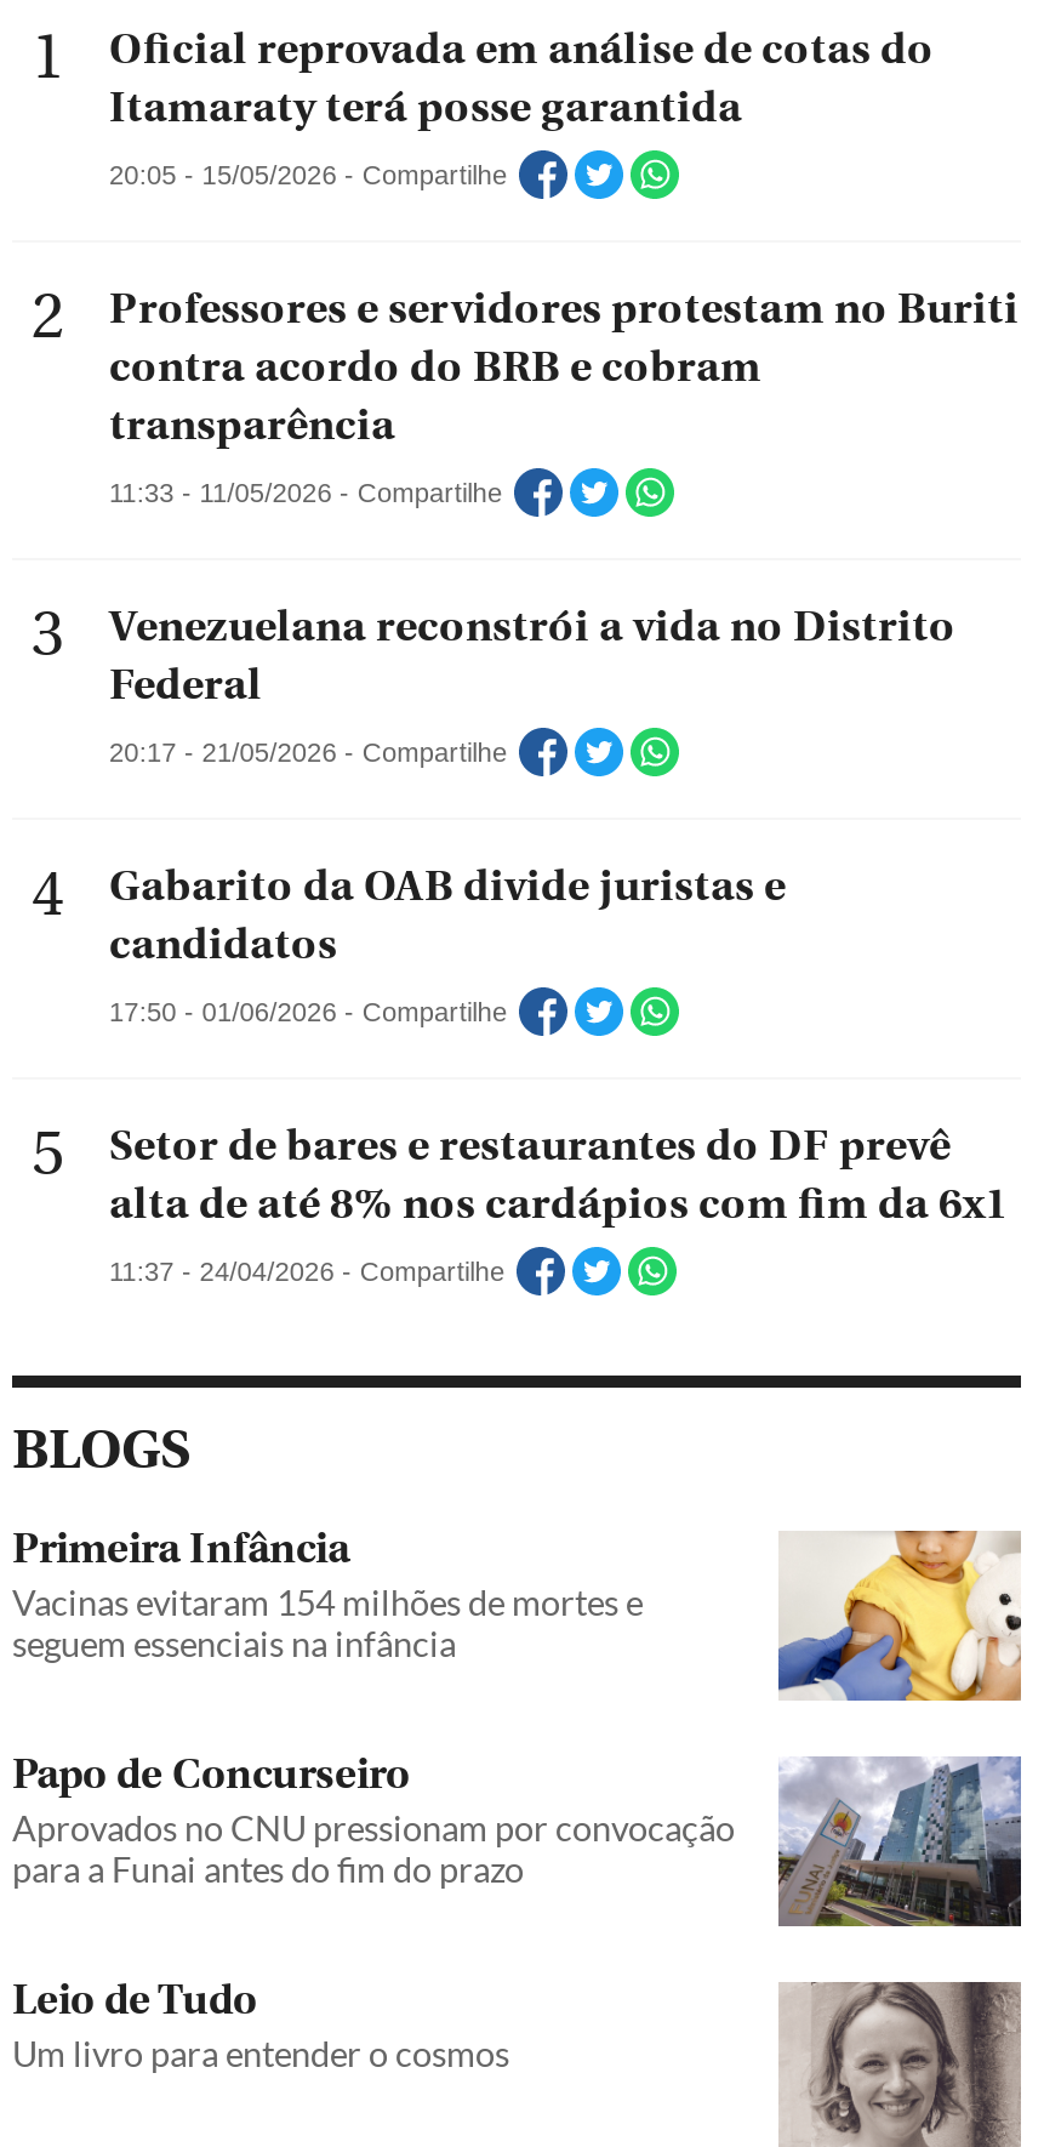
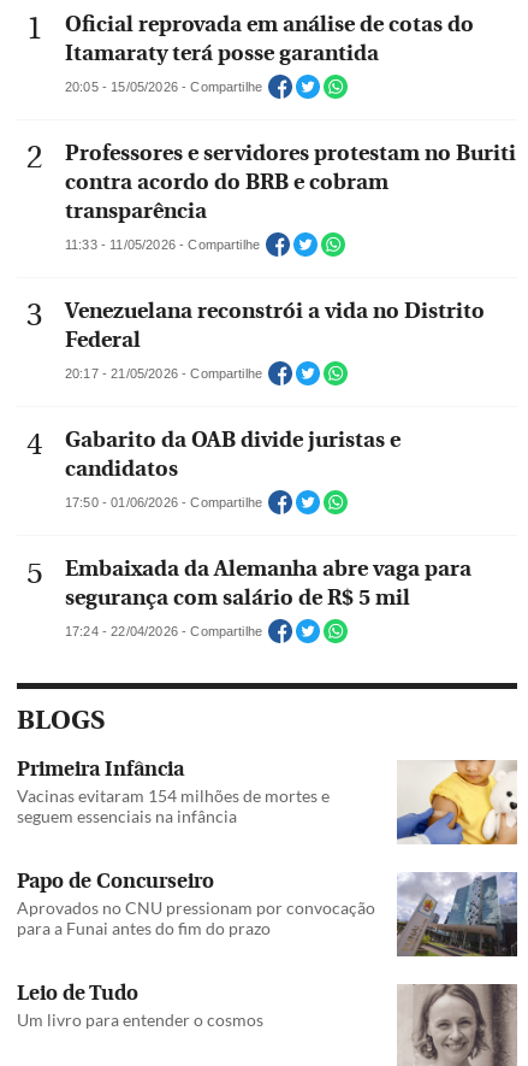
- Setor de bares e restaurantes do DF prevê
- alta de até 8% nos cardápios com fim da 6x1
+ Embaixada da Alemanha abre vaga para
+ segurança com salário de R$ 5 mil

- 11:37 - 24/04/2026 - Compartilhe
+ 17:24 - 22/04/2026 - Compartilhe
